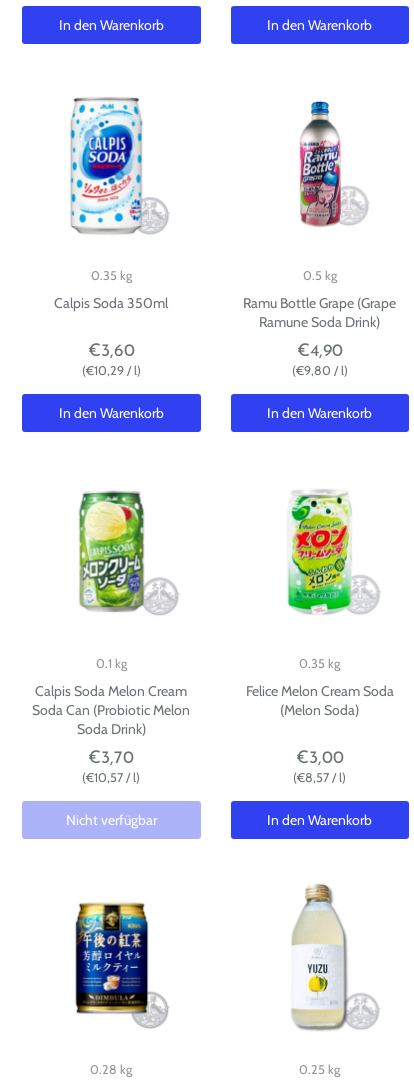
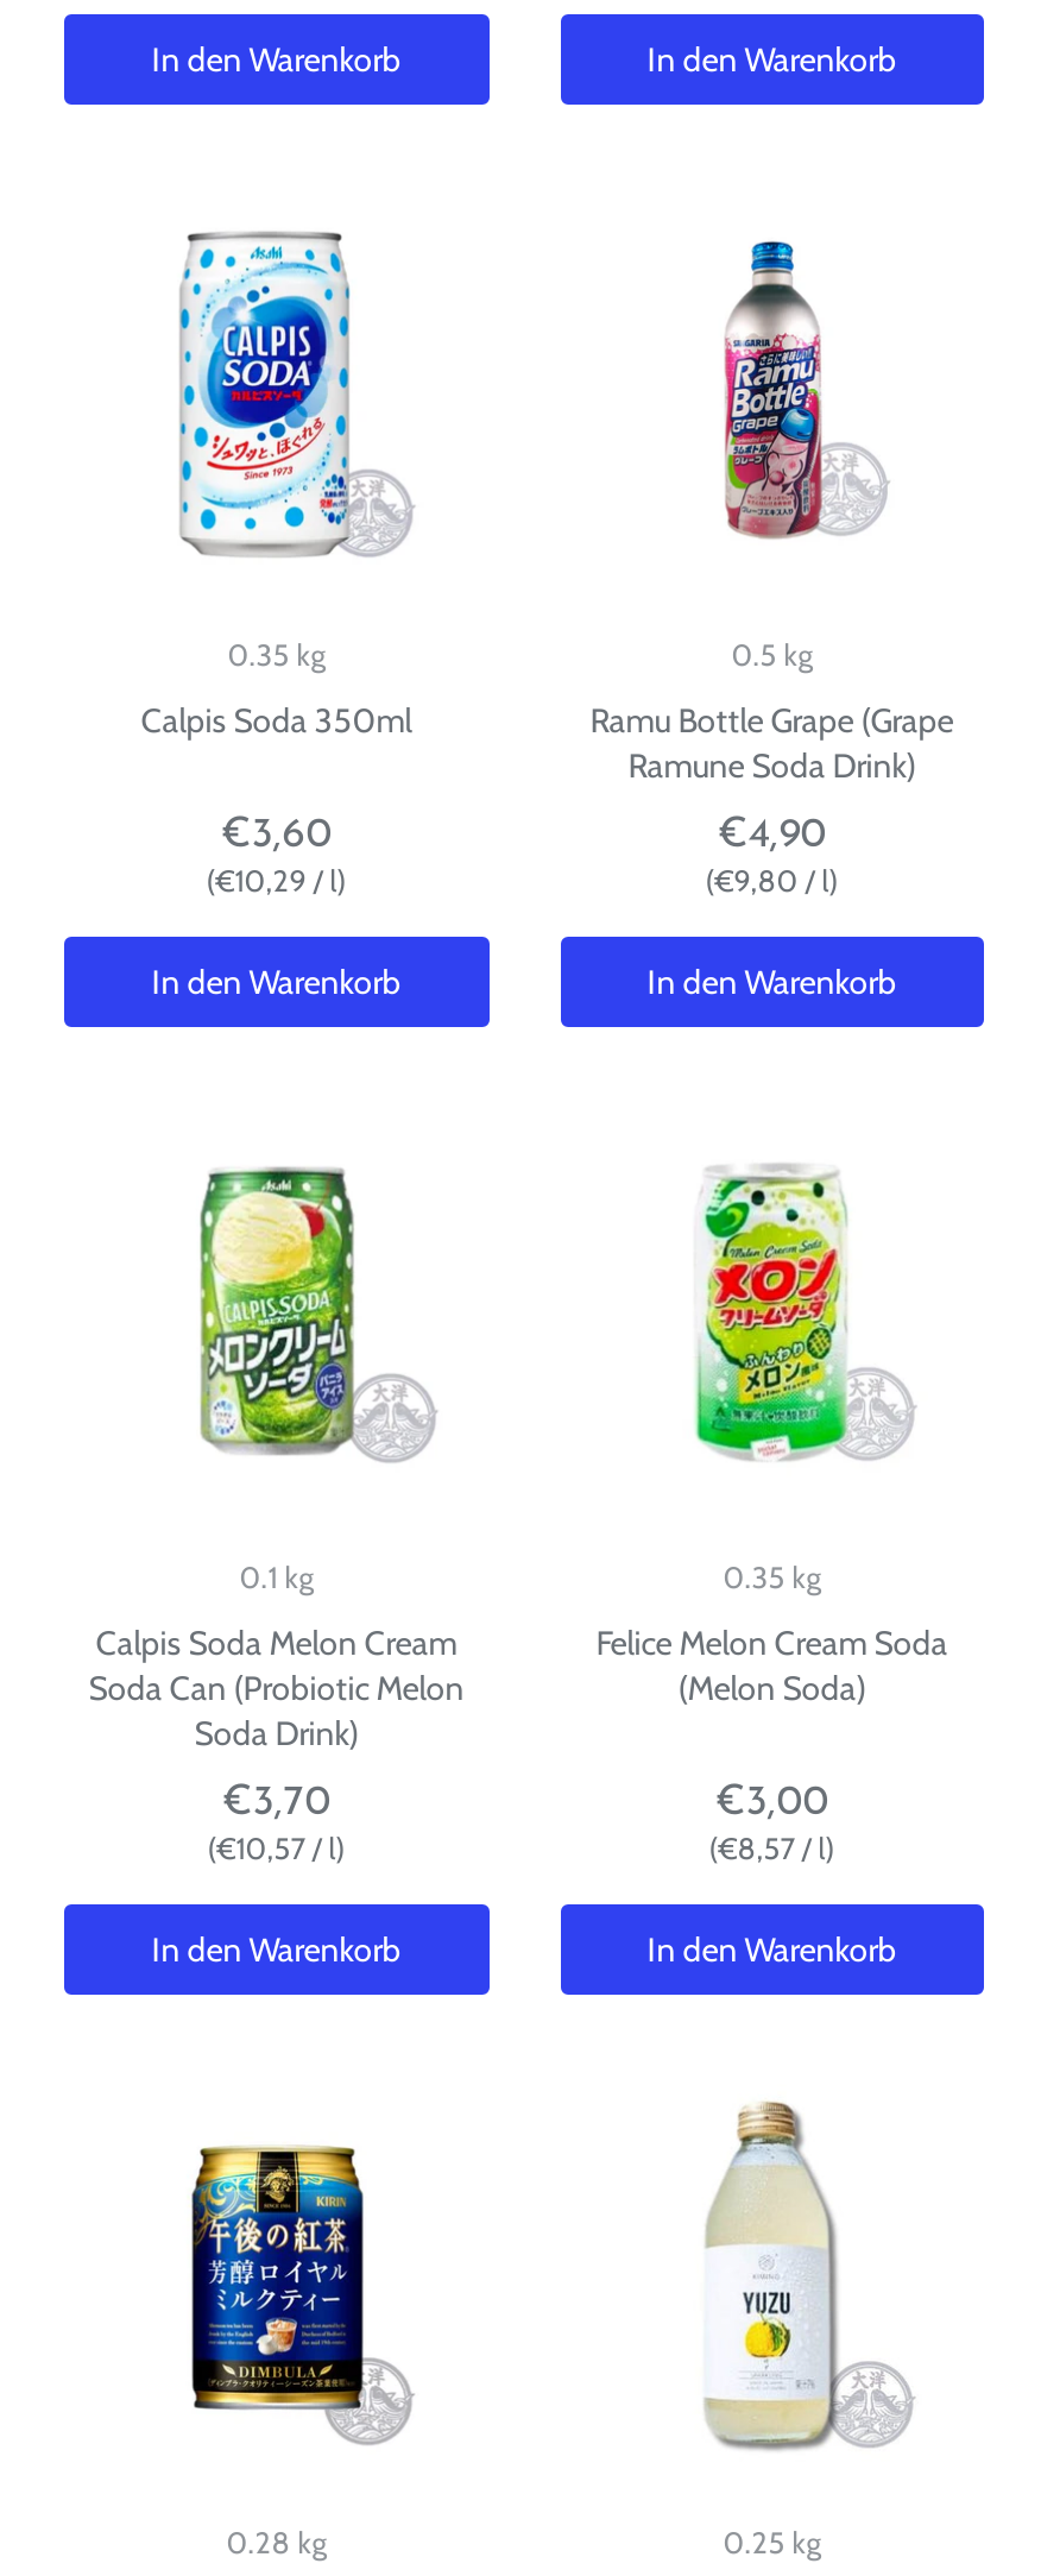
- Nicht verfügbar
+ In den Warenkorb
